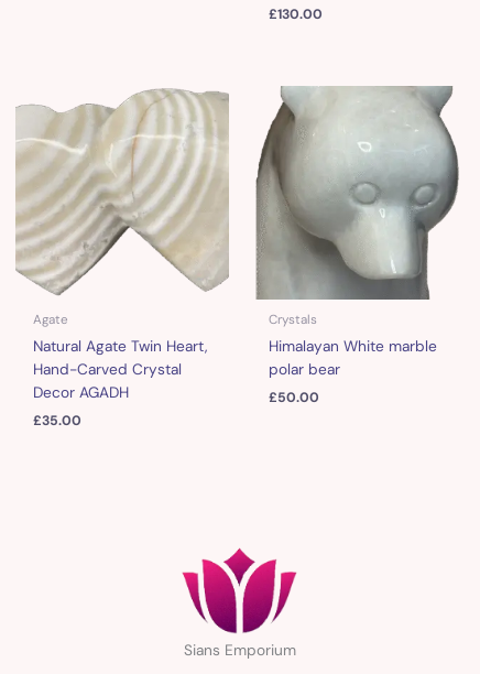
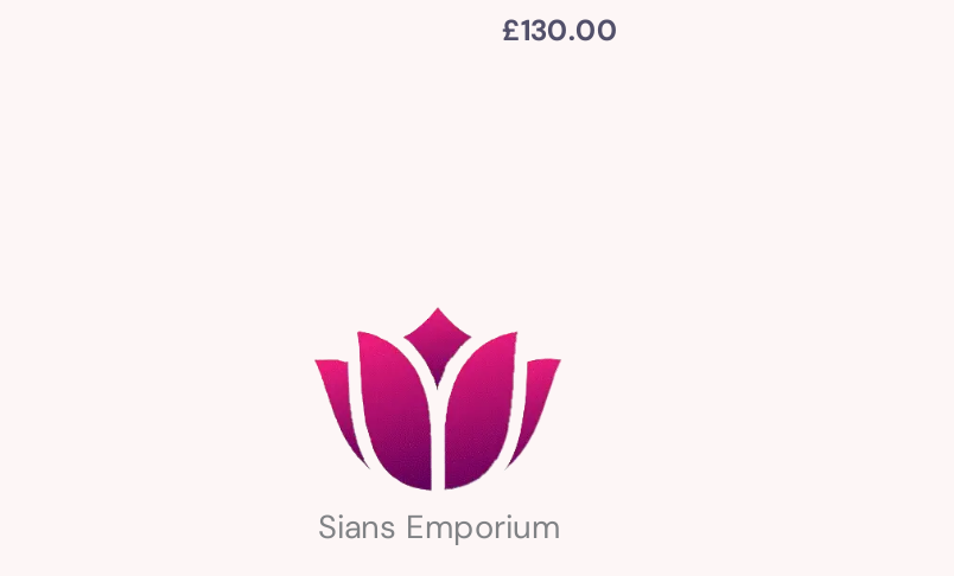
- [image]
- Agate
- Natural Agate Twin Heart,
- Hand-Carved Crystal
- Decor AGADH
- £35.00

- [image]
- Crystals
- Himalayan White marble
- polar bear
- £50.00
